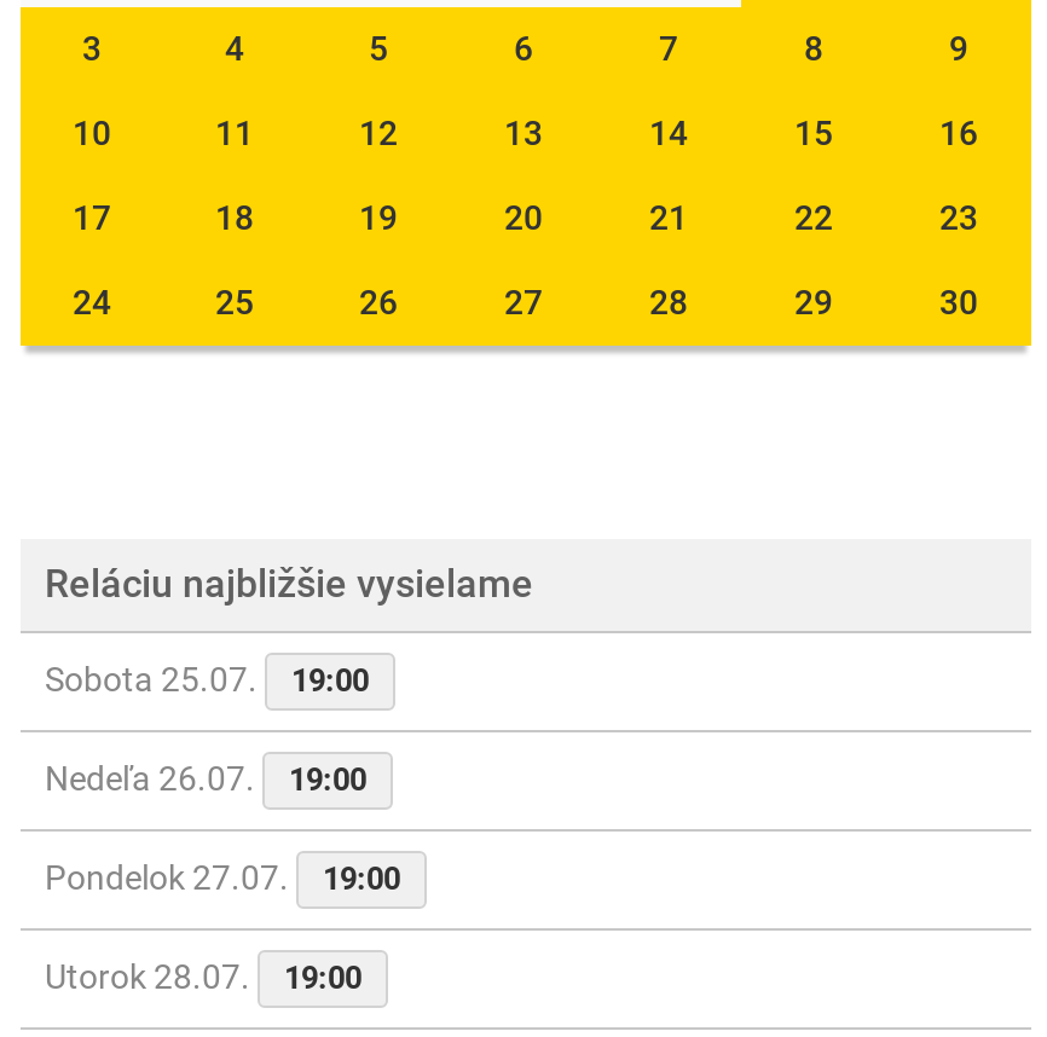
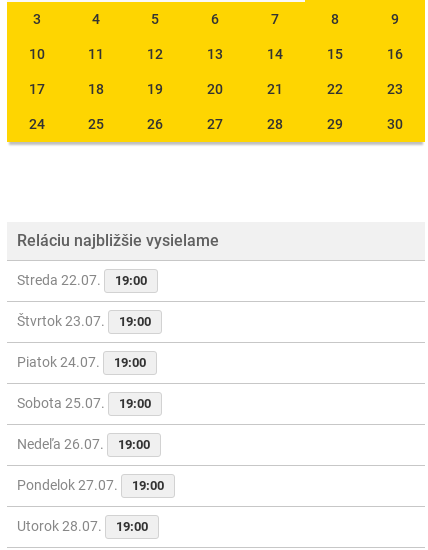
+ Streda 22.07.
+ 19:00
+ Štvrtok 23.07.
+ 19:00
+ Piatok 24.07.
+ 19:00
